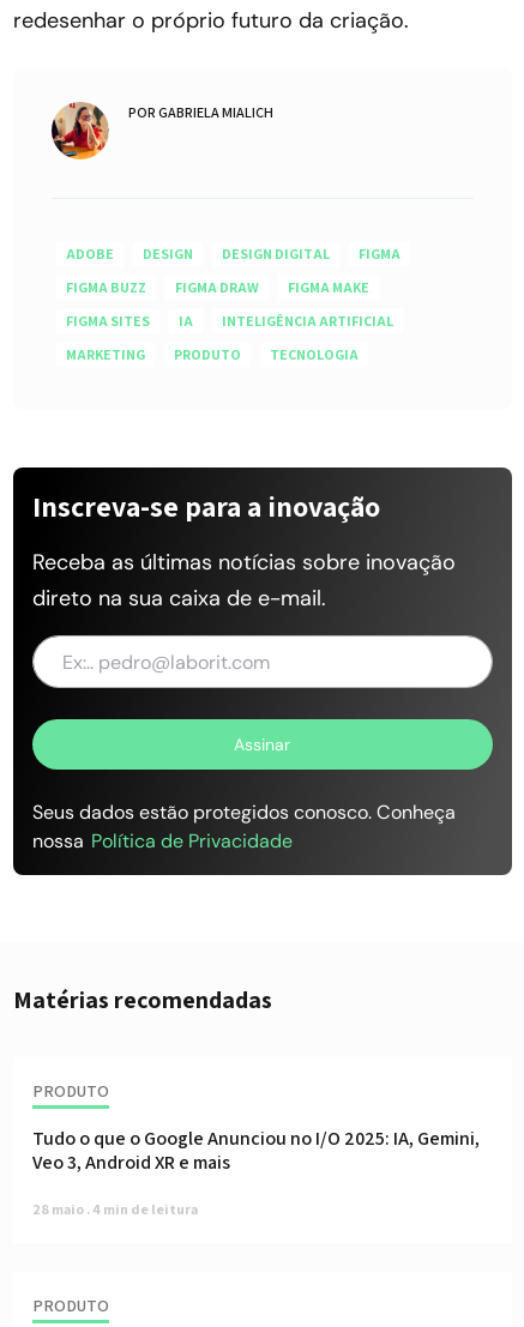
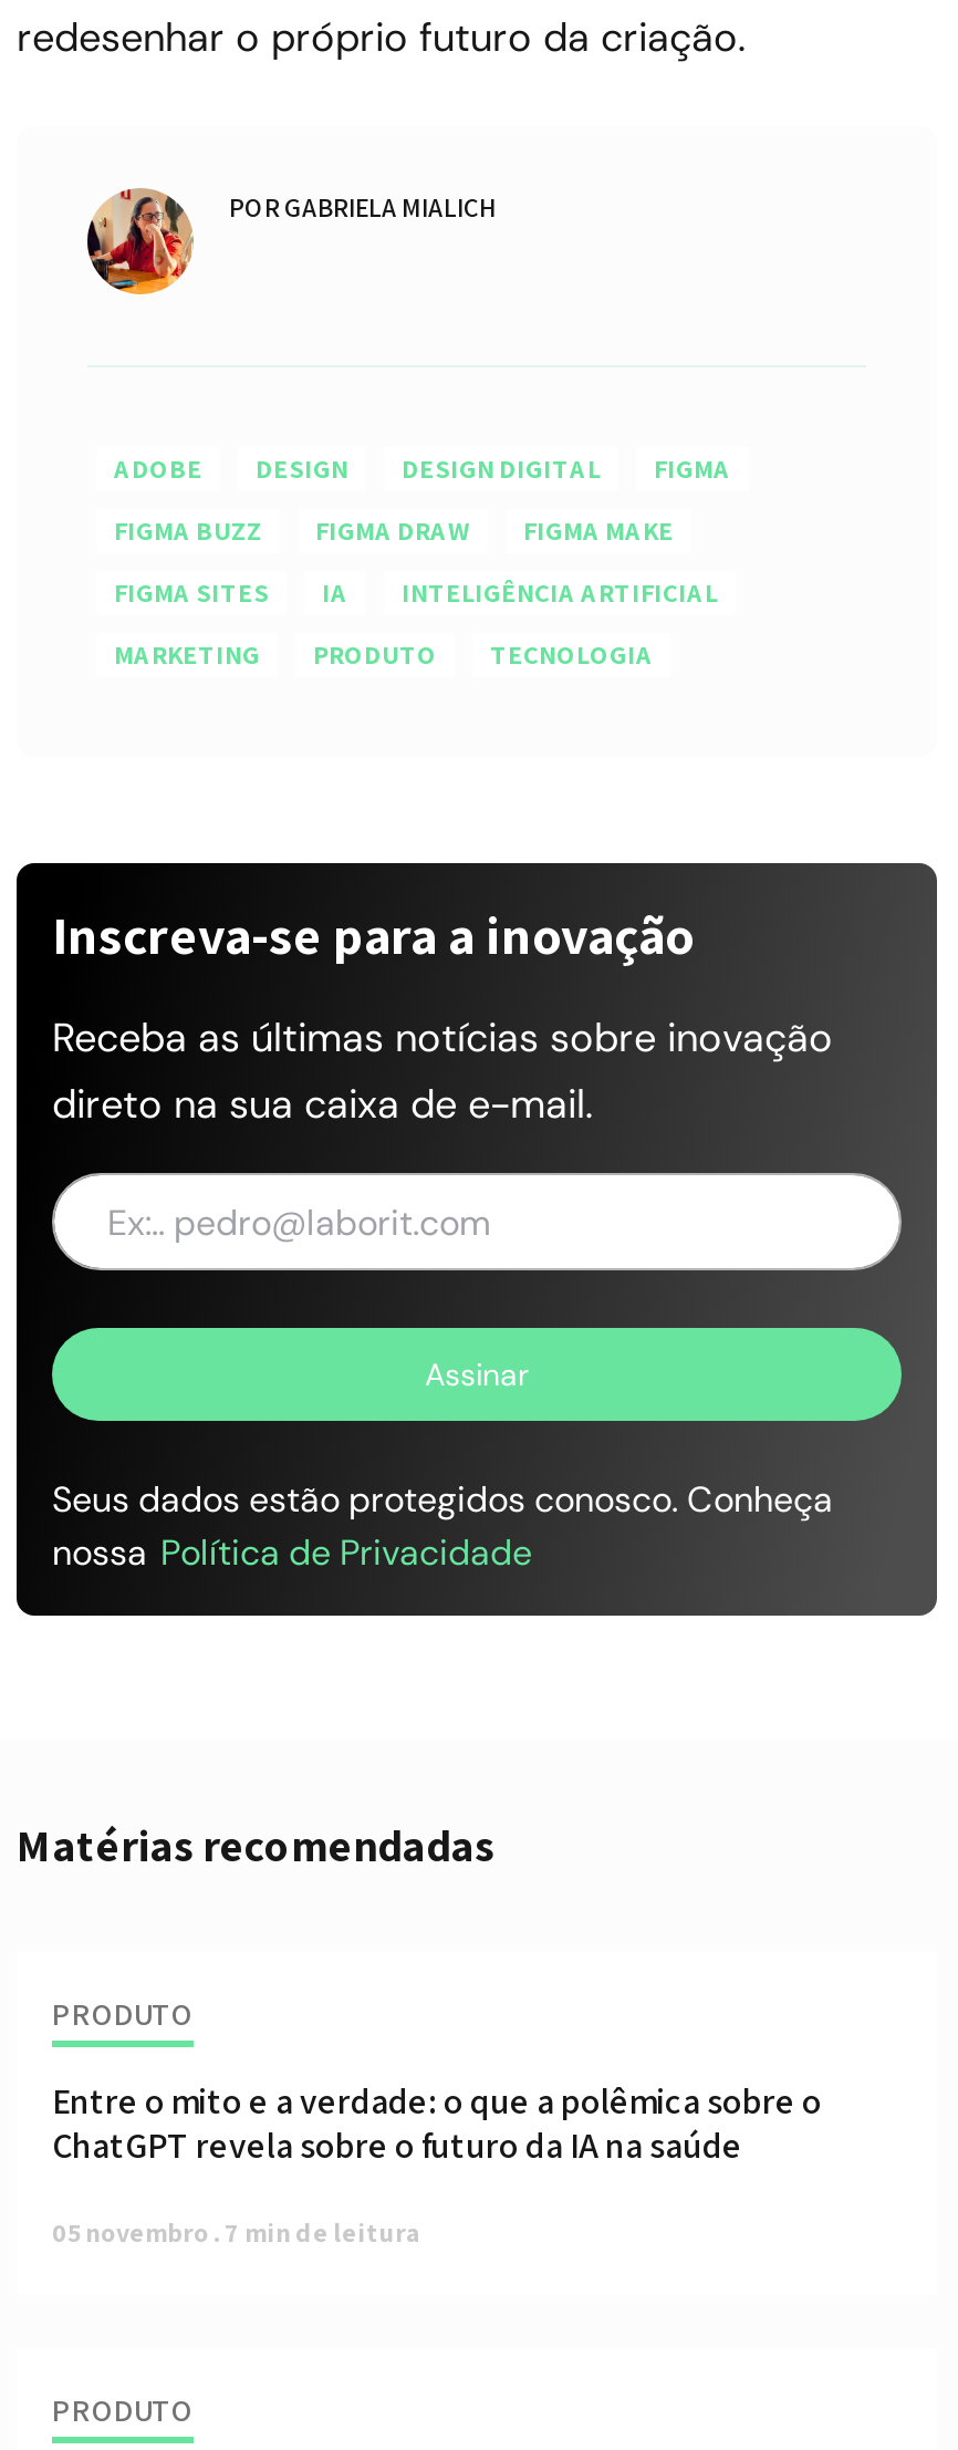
- Tudo o que o Google Anunciou no I/O 2025: IA, Gemini,
- Veo 3, Android XR e mais
+ Entre o mito e a verdade: o que a polêmica sobre o
+ ChatGPT revela sobre o futuro da IA na saúde

- 28 maio . 4 min de leitura
+ 05 novembro . 7 min de leitura
